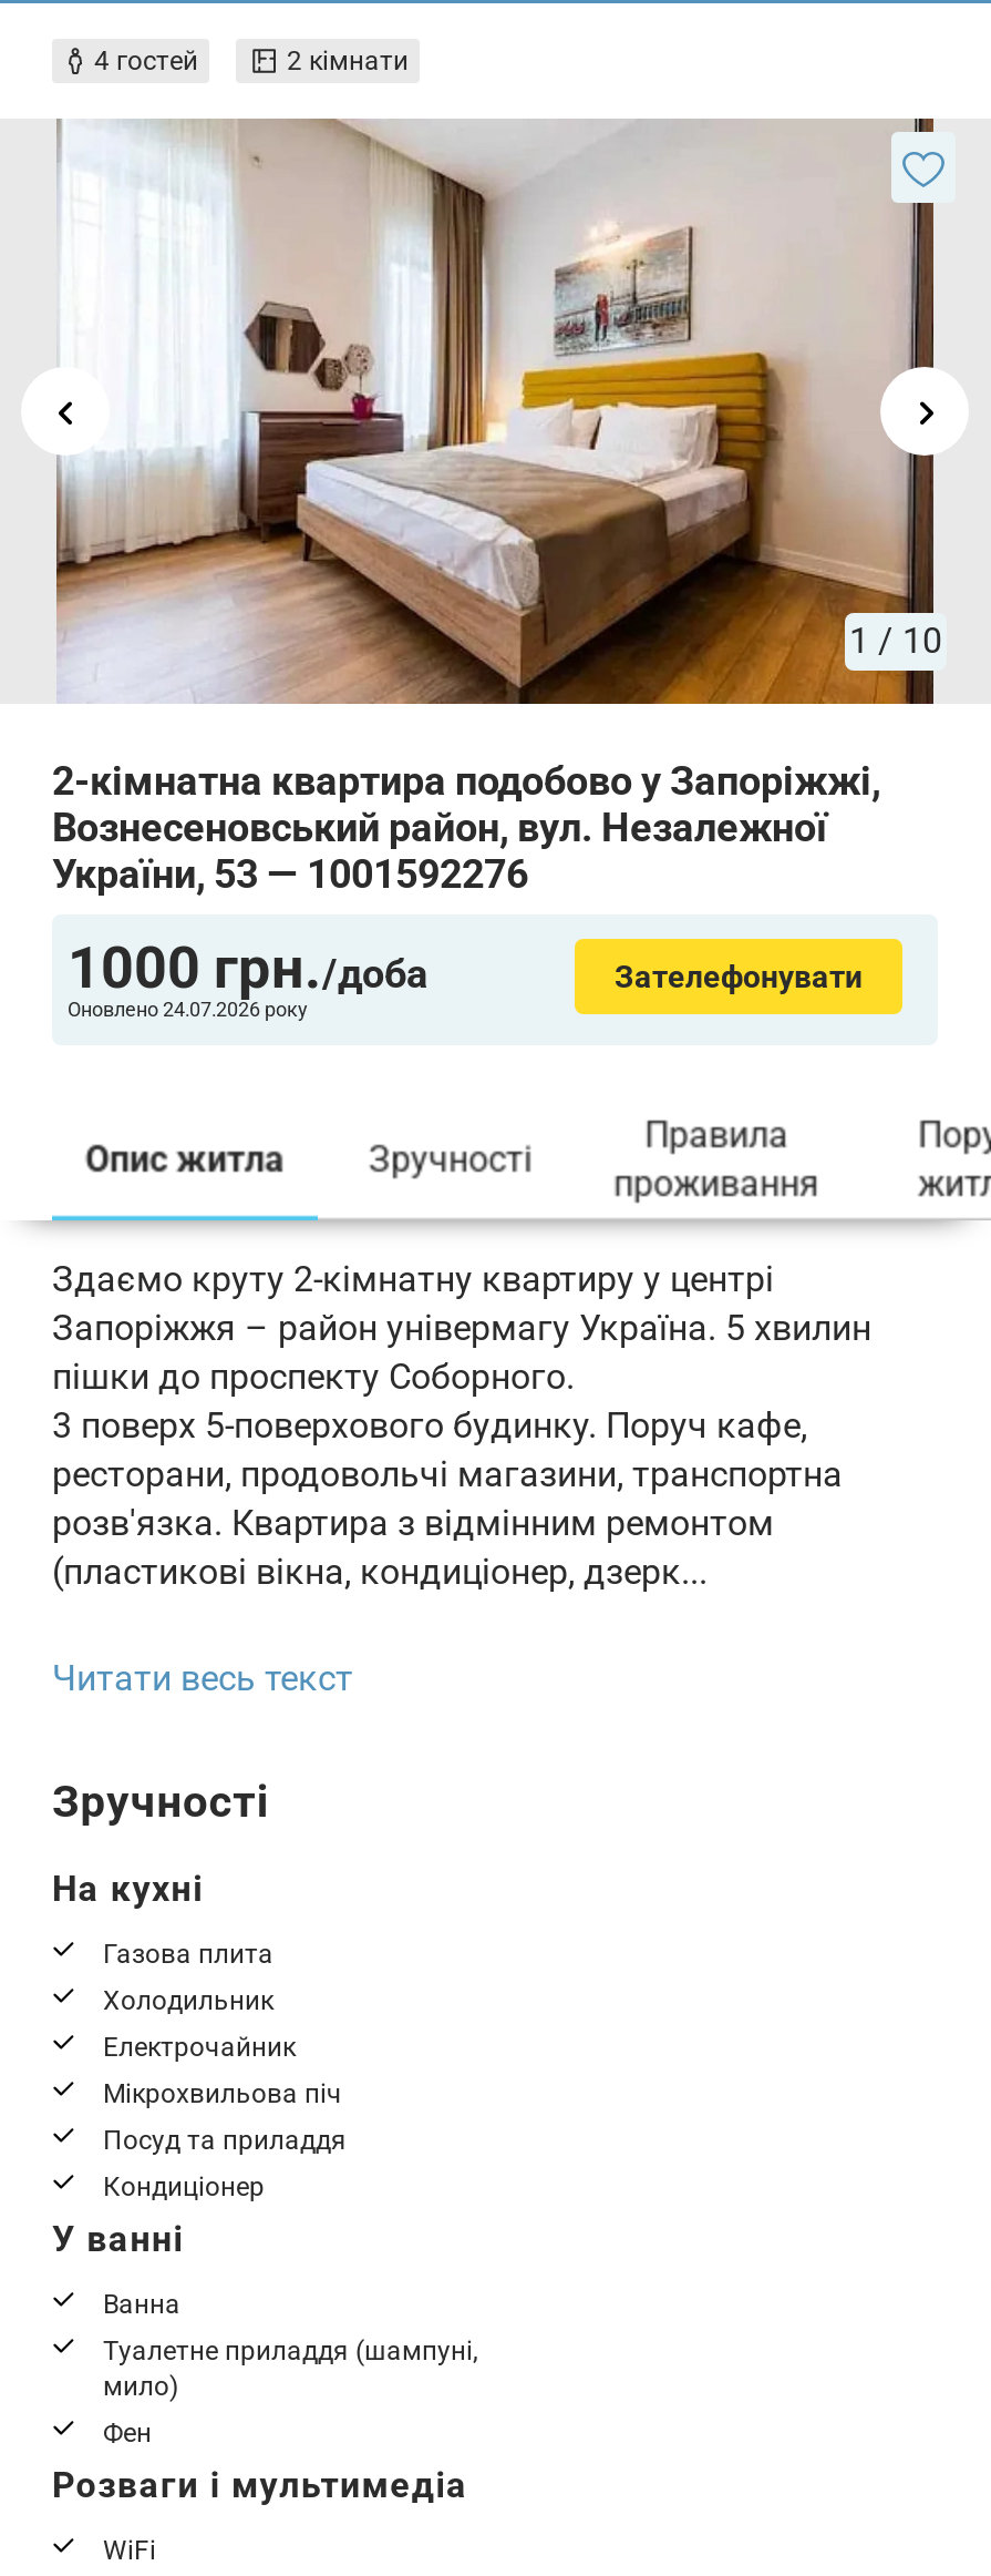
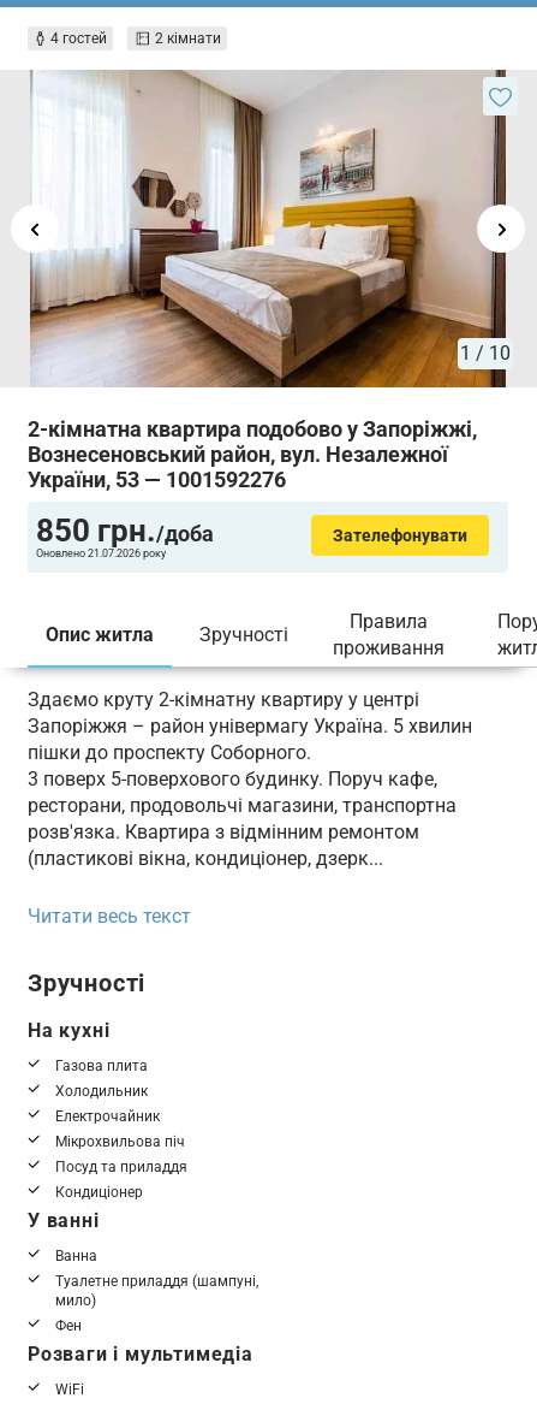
- 1000 грн./доба
+ 850 грн./доба

- Оновлено 24.07.2026 року
+ Оновлено 21.07.2026 року
